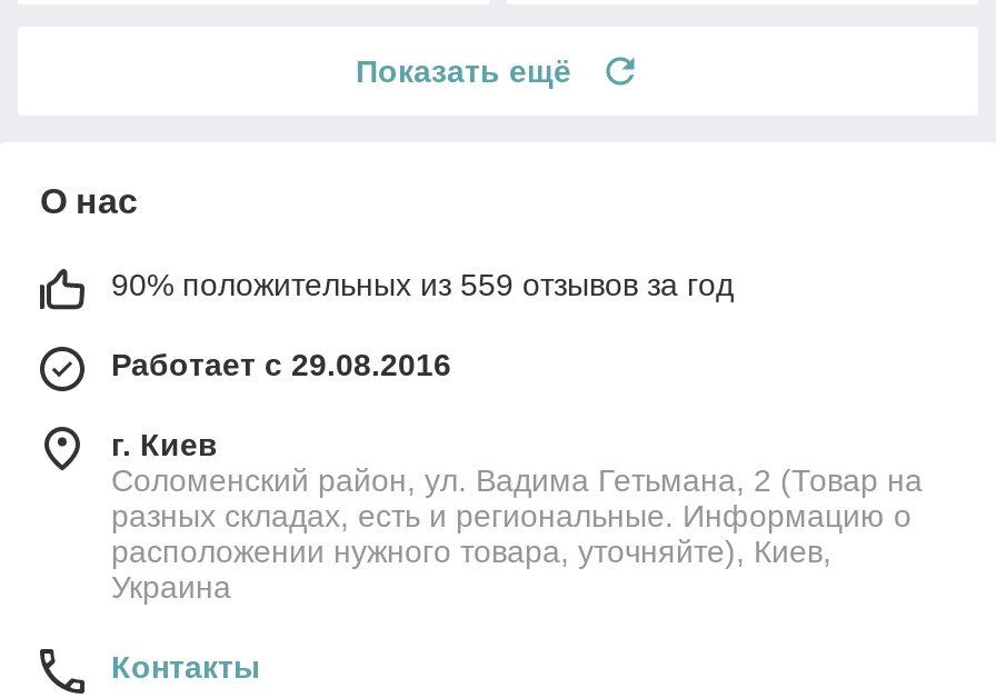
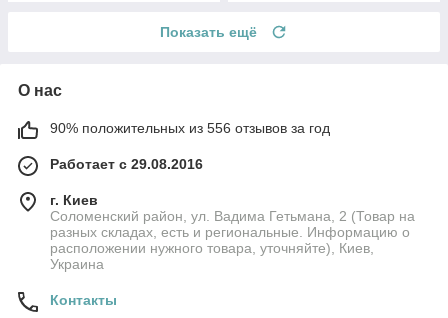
- 90% положительных из 559 отзывов за год
+ 90% положительных из 556 отзывов за год
